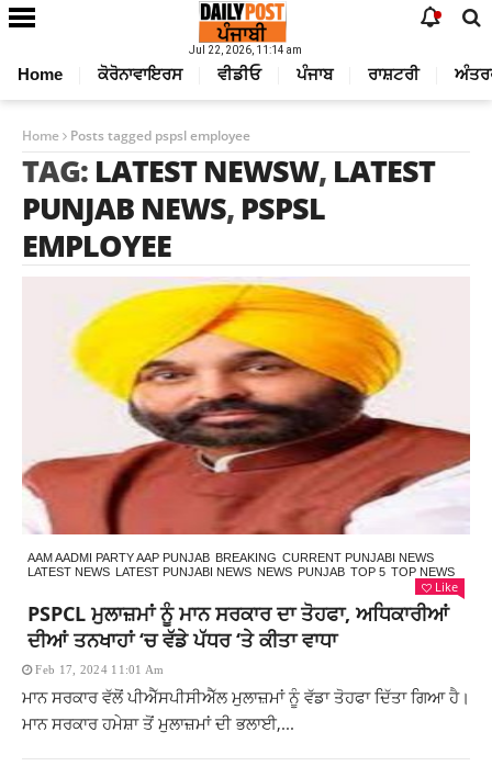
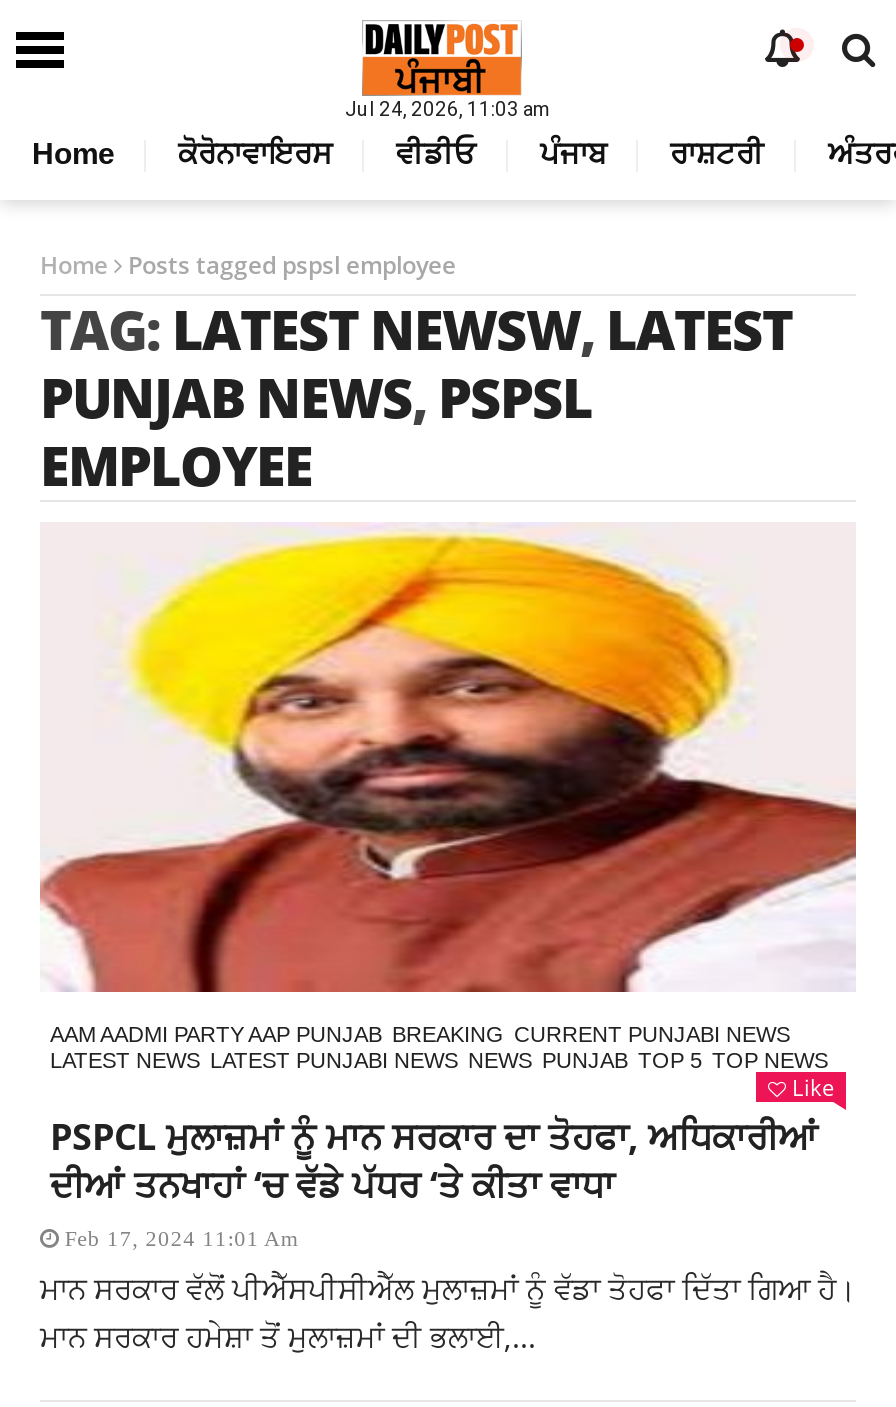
- Jul 22, 2026, 11:14 am
+ Jul 24, 2026, 11:03 am
